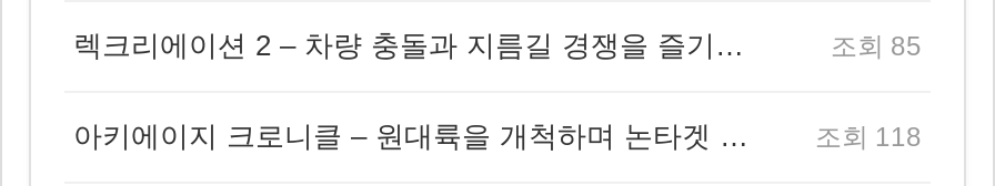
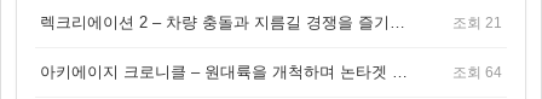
- 조회 85
+ 조회 21

- 조회 118
+ 조회 64
